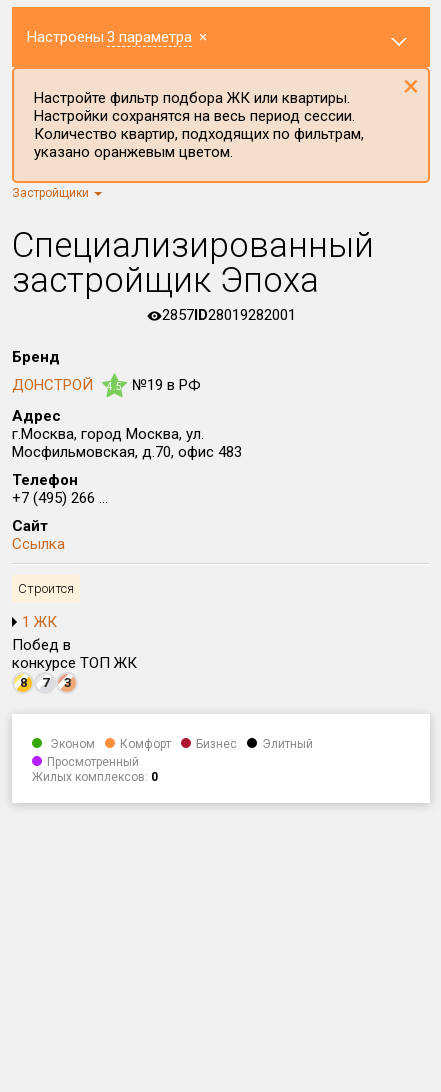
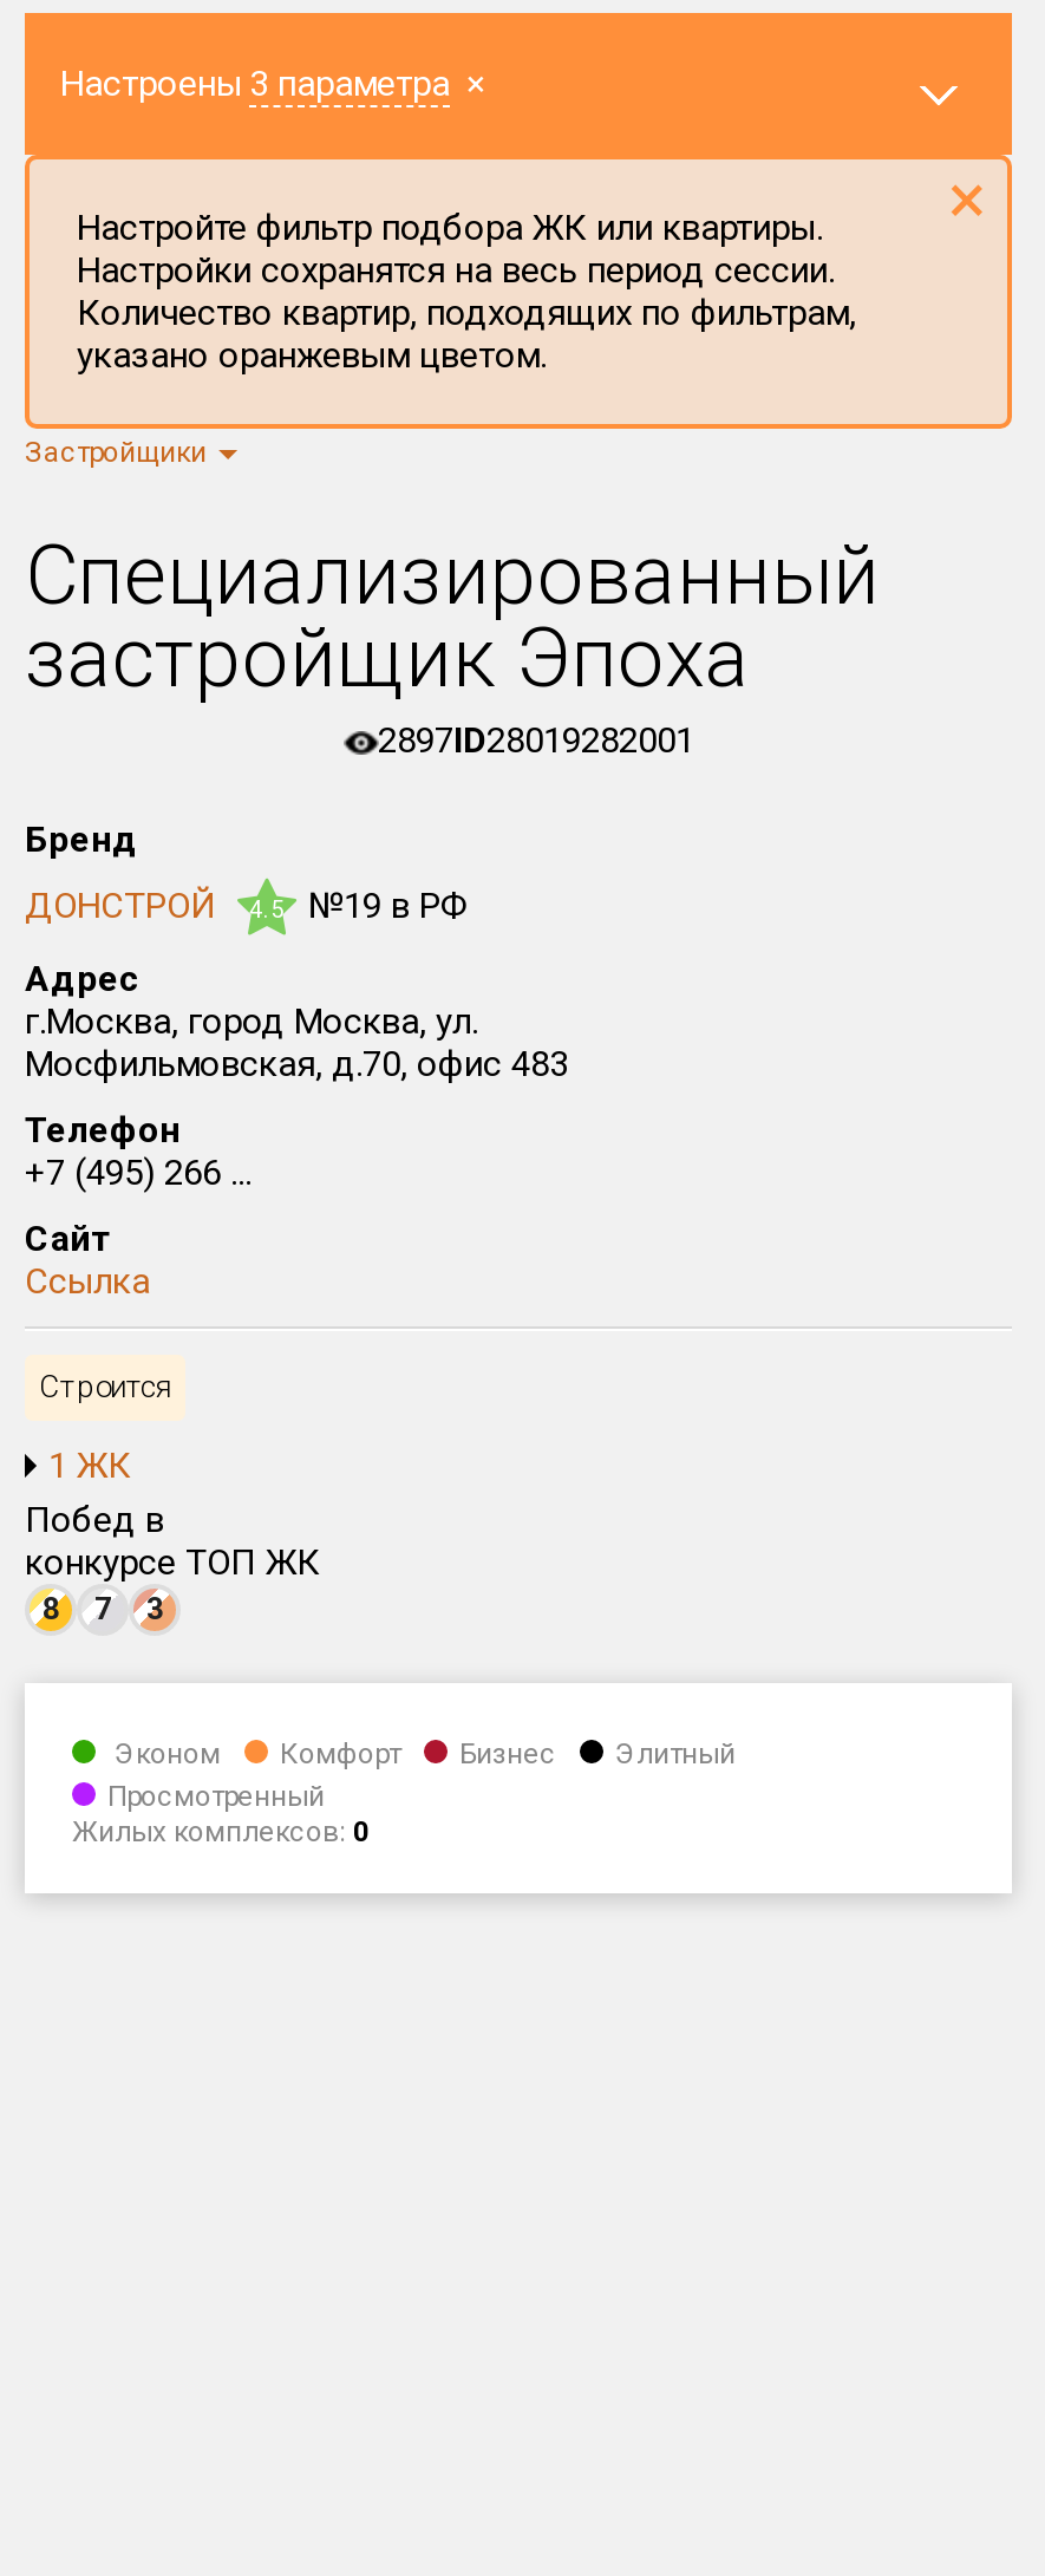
- 2857ID28019282001
+ 2897ID28019282001
